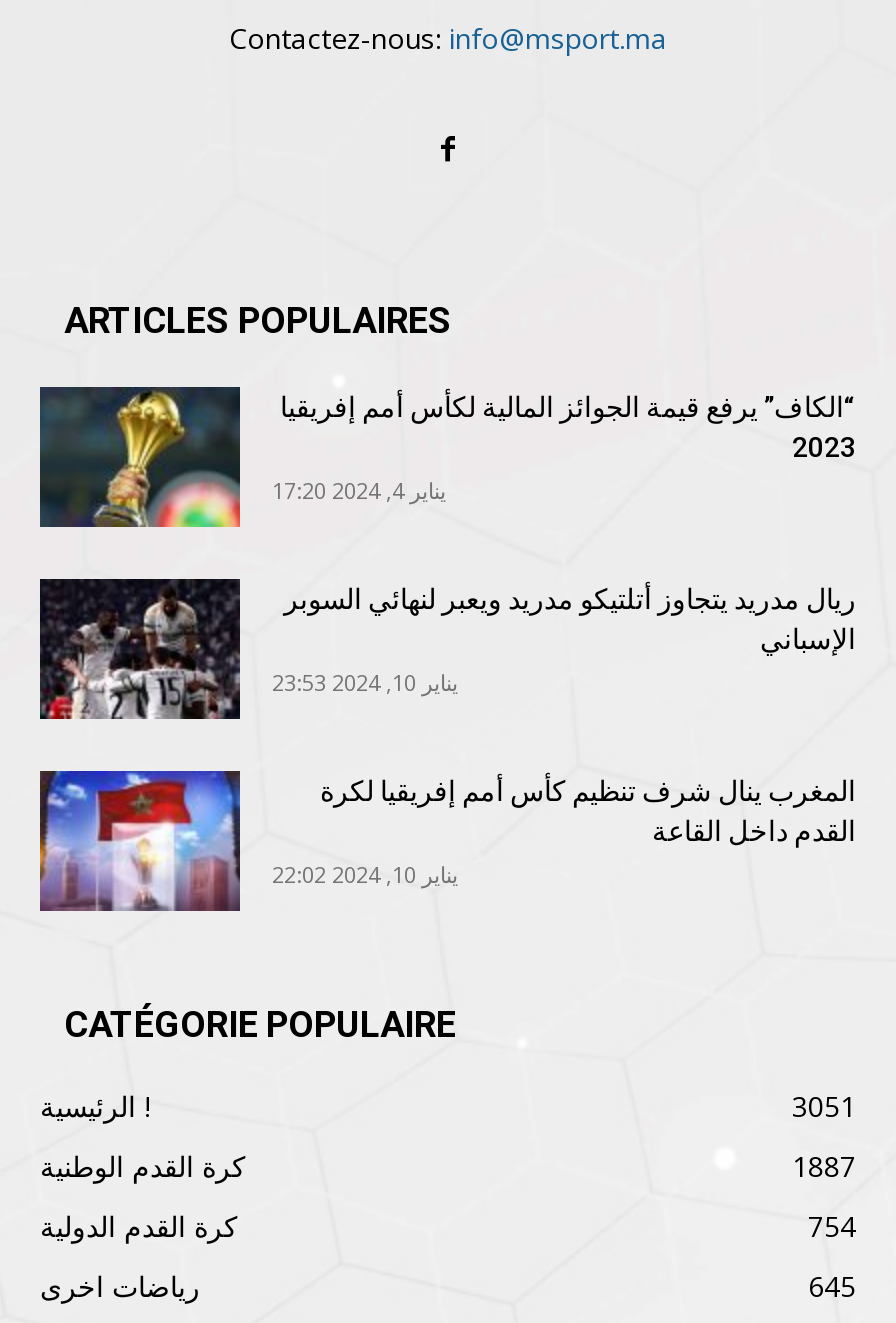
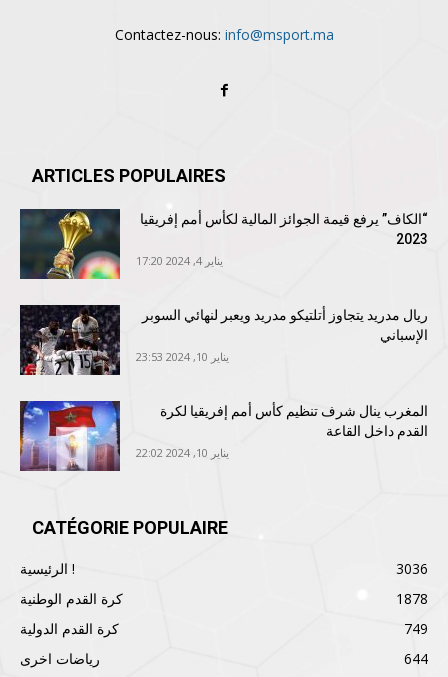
- 3051
+ 3036

- 1887
+ 1878

- 754
+ 749

- 645
+ 644
